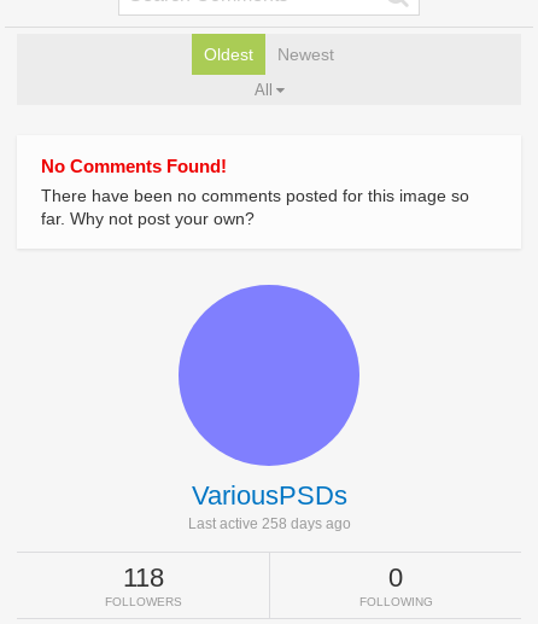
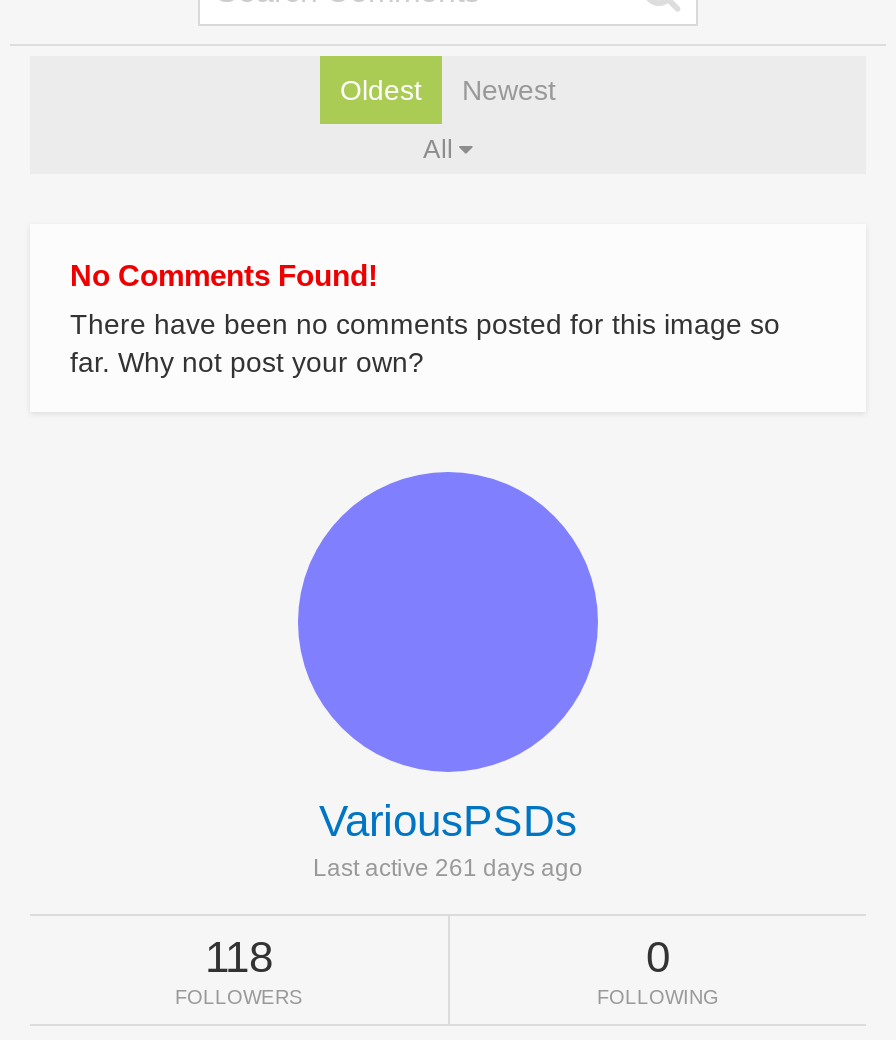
- Last active 258 days ago
+ Last active 261 days ago
